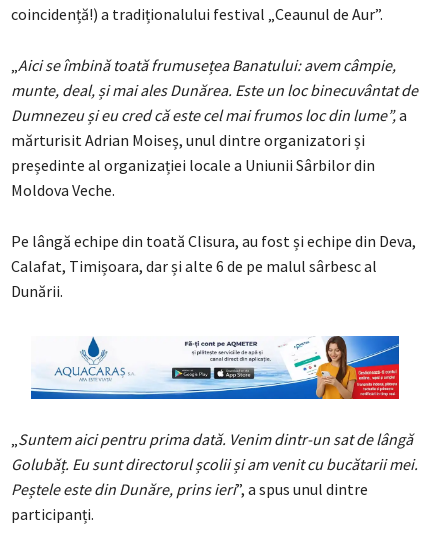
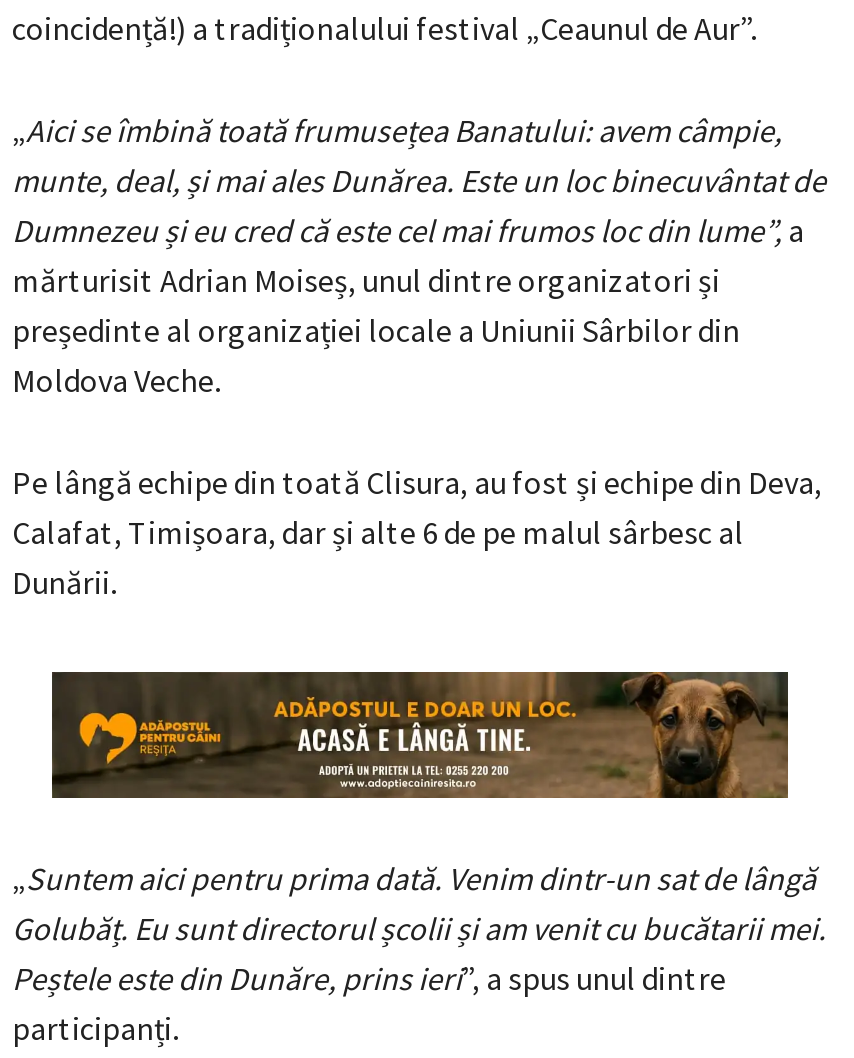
- [image]
+ [image]
